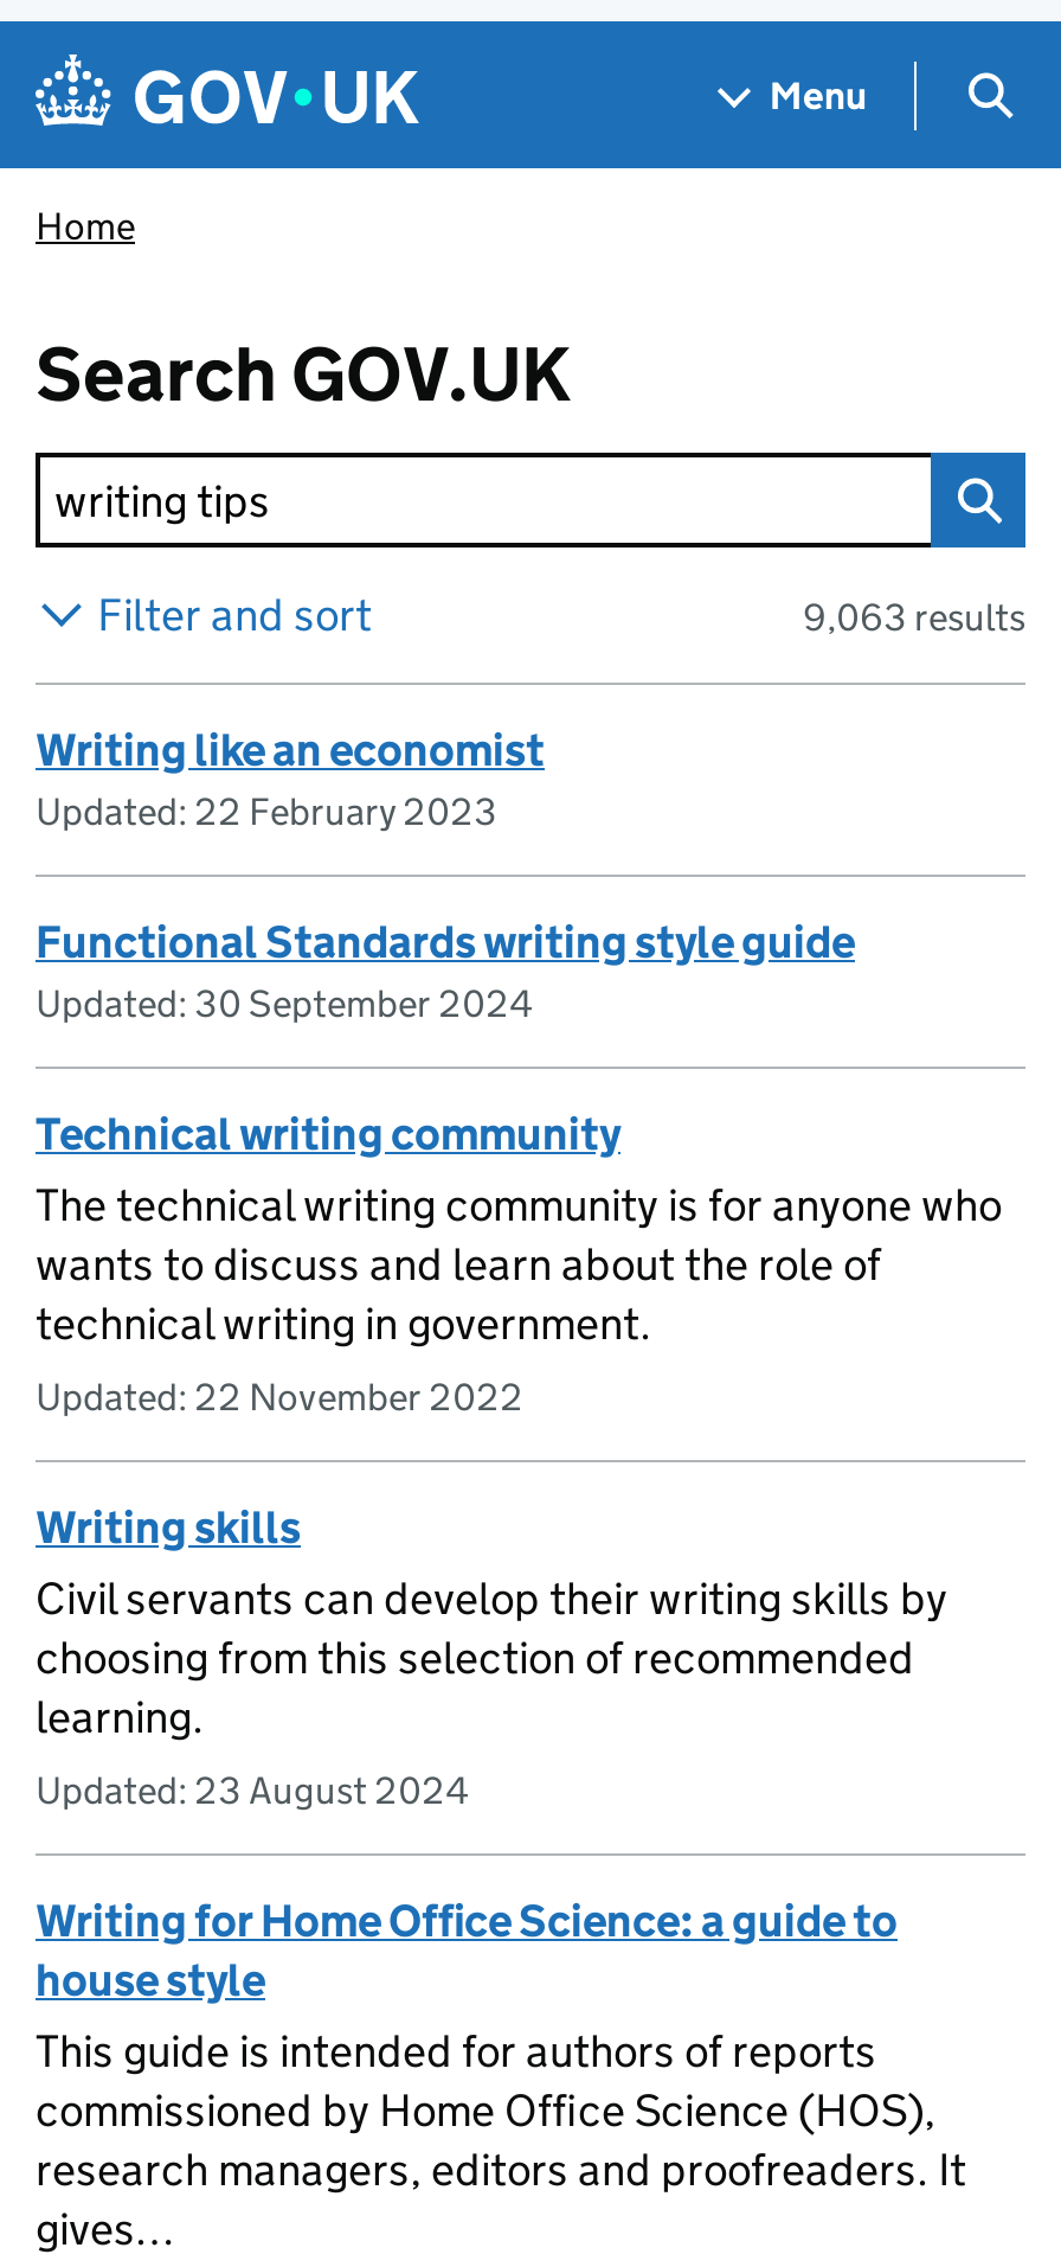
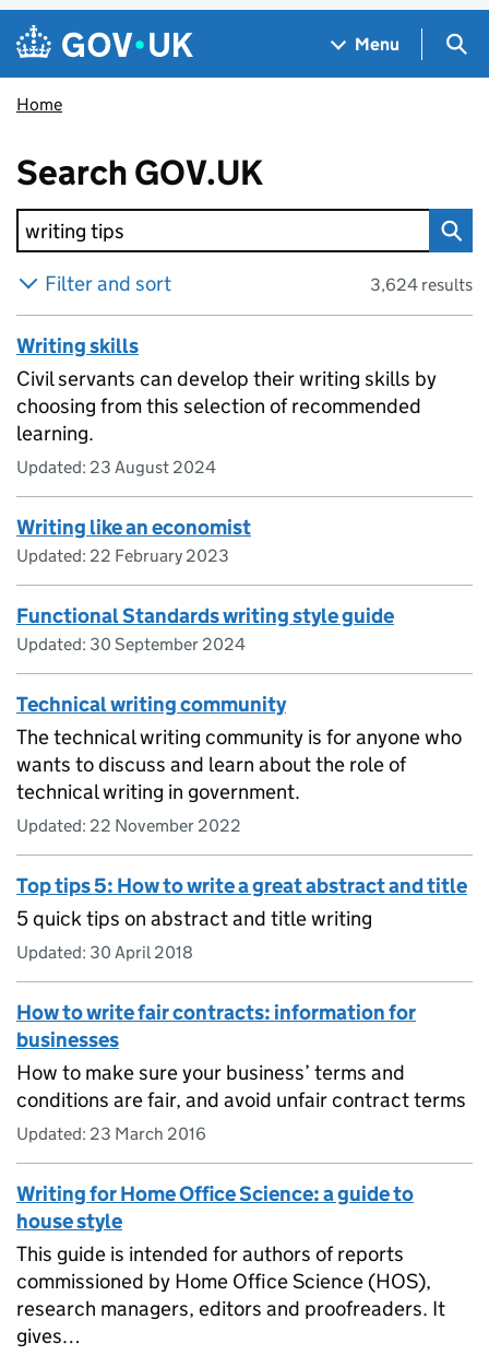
- 9,063 results
+ 3,624 results

+ Top tips 5: How to write a great abstract and title
+ 5 quick tips on abstract and title writing
+ Updated: 30 April 2018
+ How to write fair contracts: information for
+ businesses
+ How to make sure your business’ terms and
+ conditions are fair, and avoid unfair contract terms
+ Updated: 23 March 2016

moved up: Writing skills | Civil servants can develop their writing skills by | choosing from this selection of recommended | learning. | Updated: 23 August 2024
